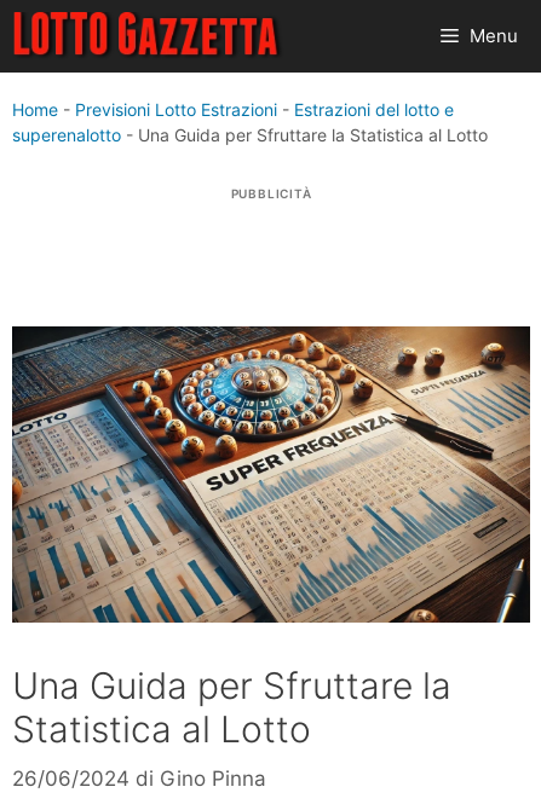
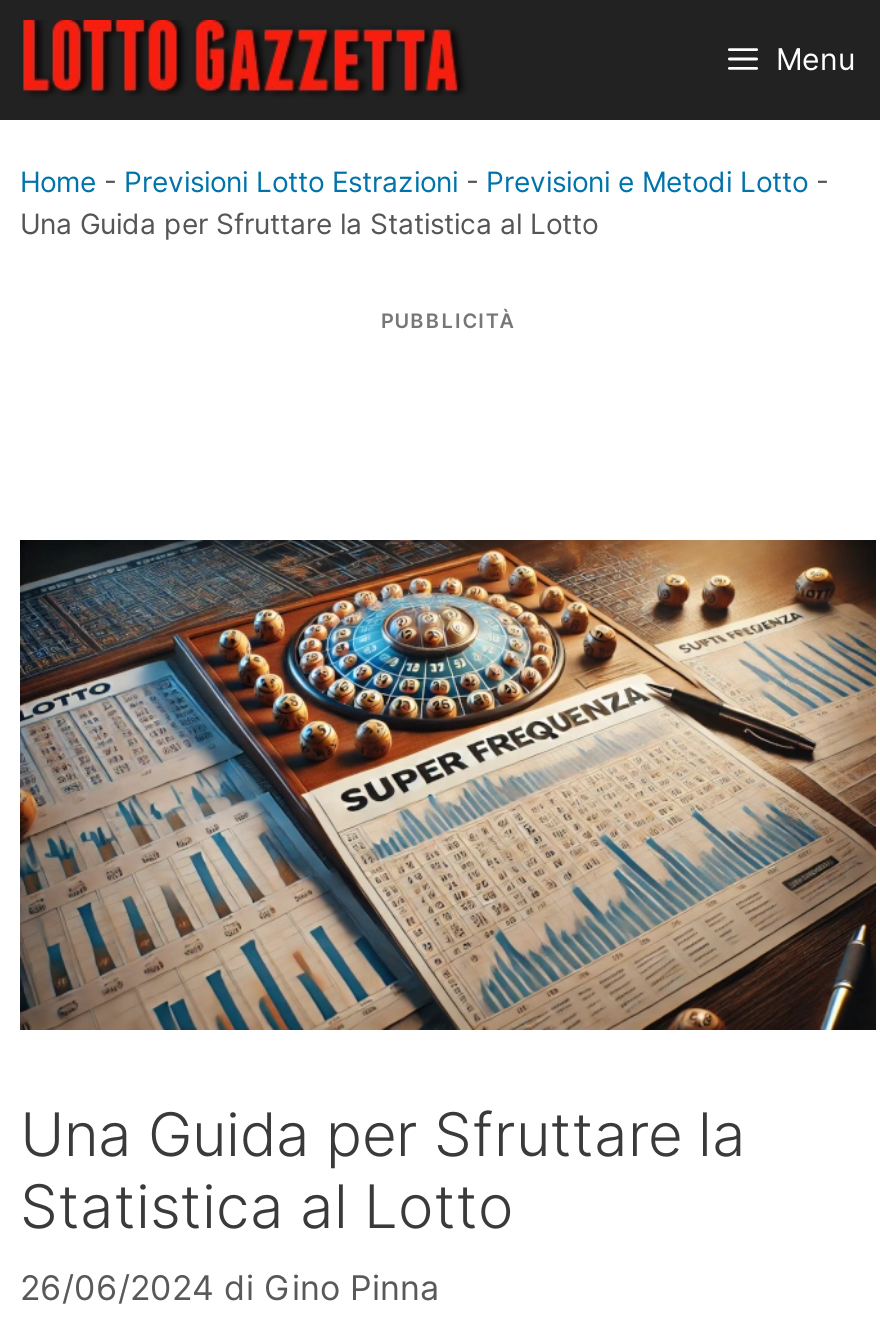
- Home - Previsioni Lotto Estrazioni - Estrazioni del lotto e
- superenalotto - Una Guida per Sfruttare la Statistica al Lotto
+ Home - Previsioni Lotto Estrazioni - Previsioni e Metodi Lotto -
+ Una Guida per Sfruttare la Statistica al Lotto
